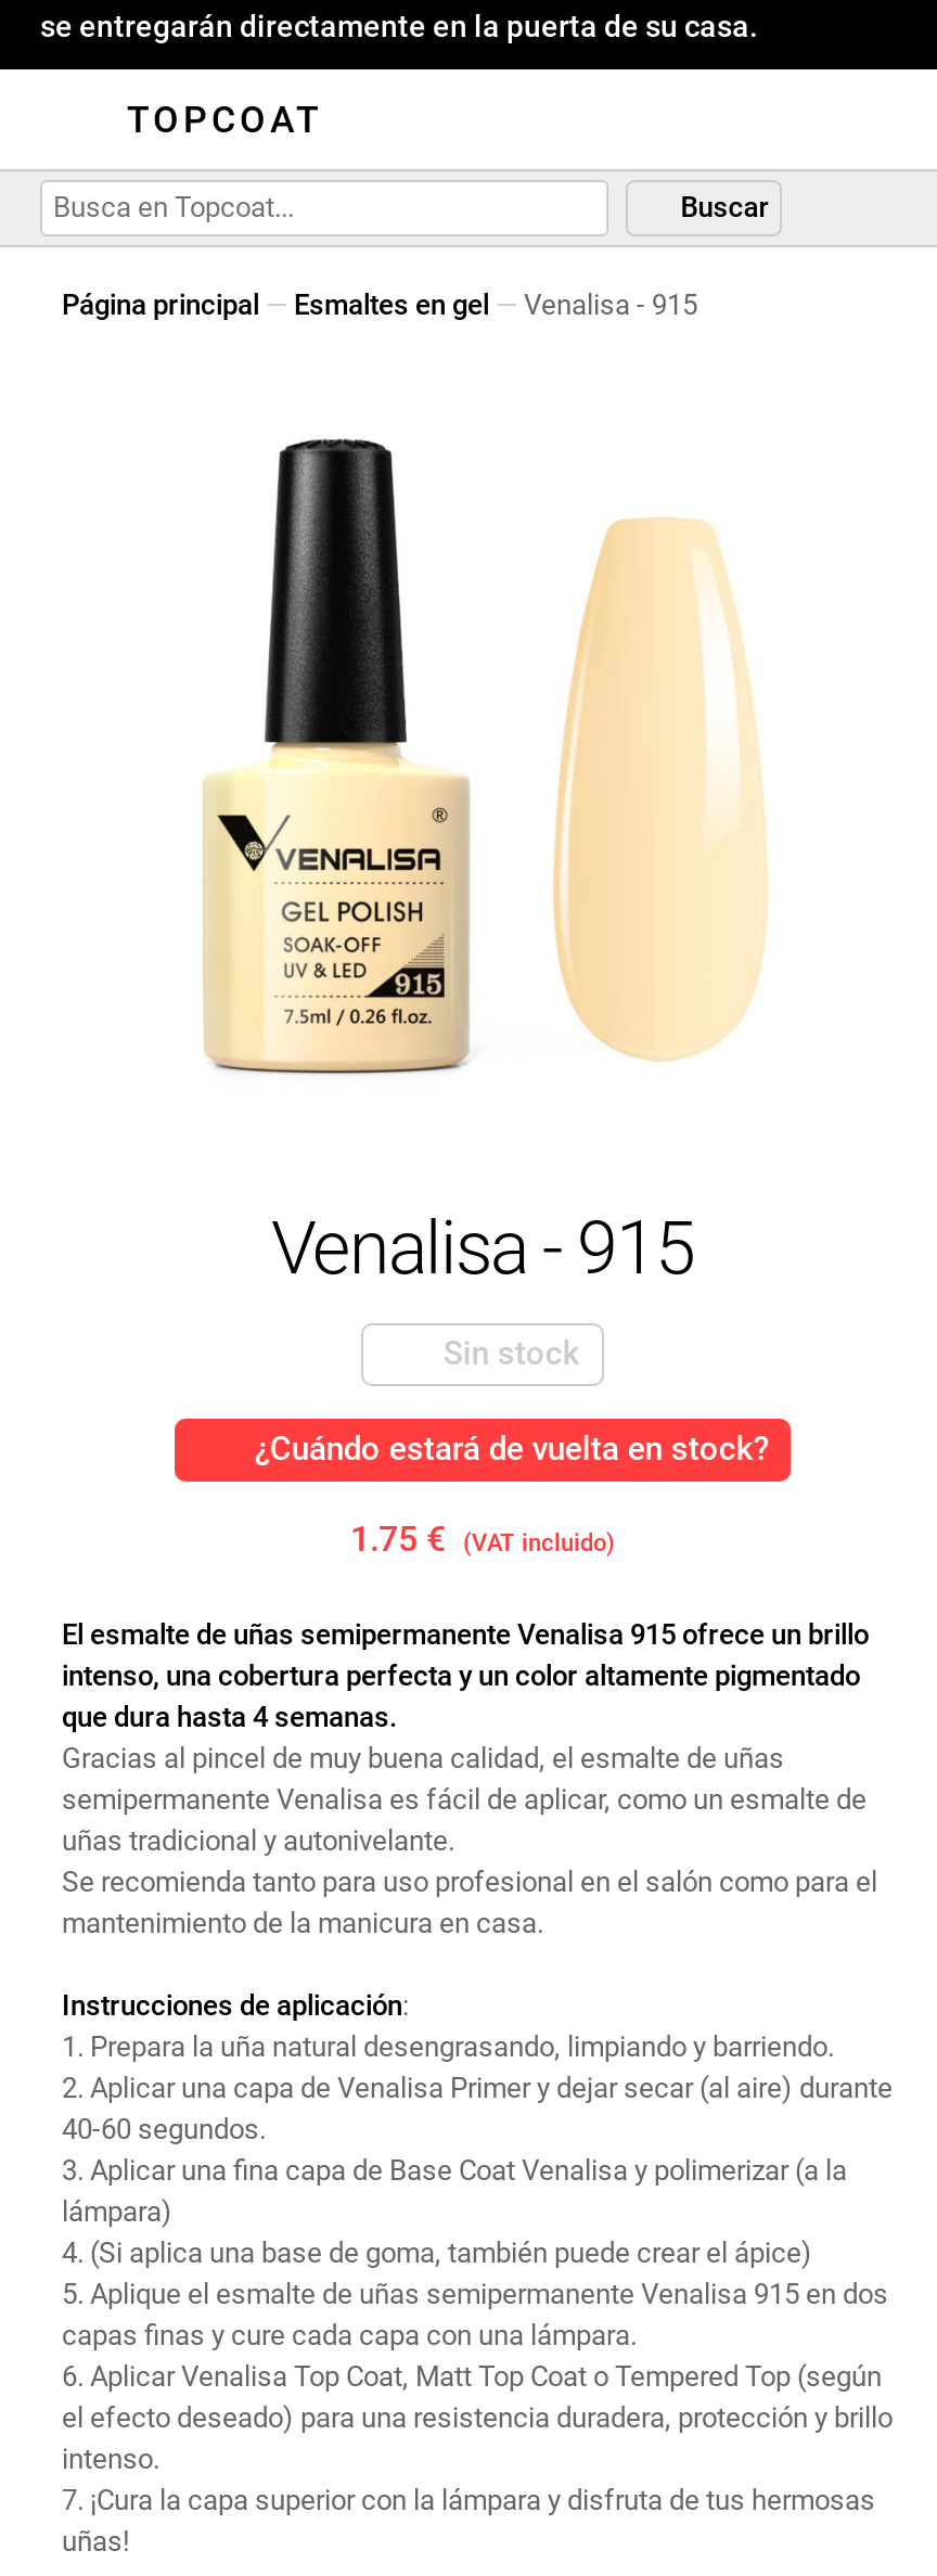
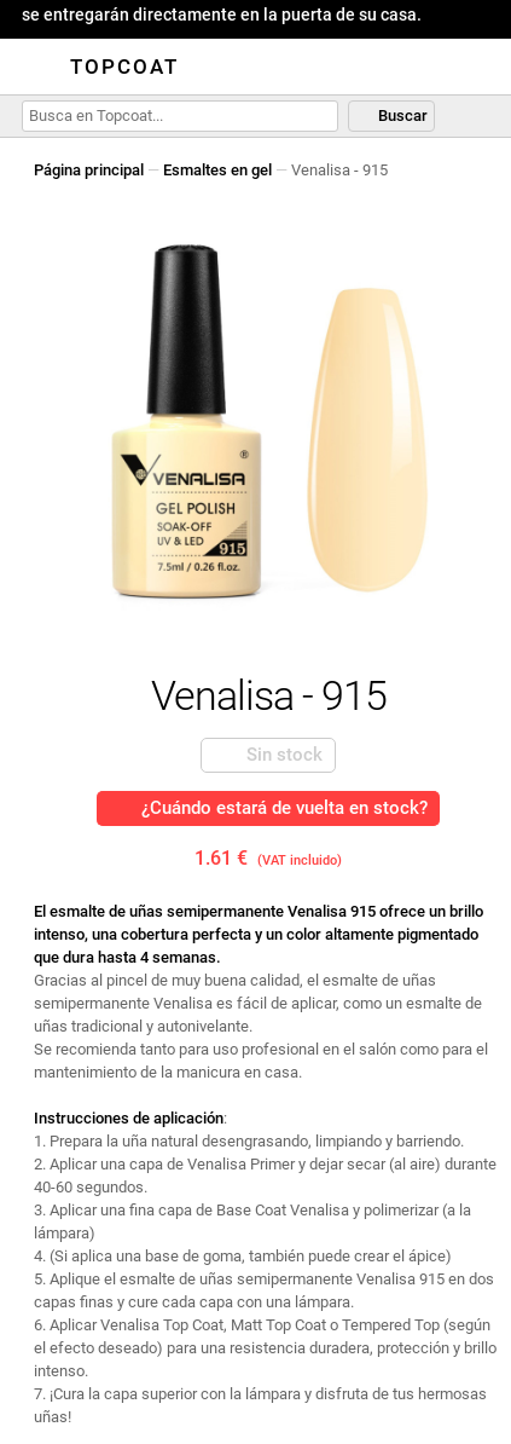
- 1.75 €(VAT incluido)
+ 1.61 €(VAT incluido)
